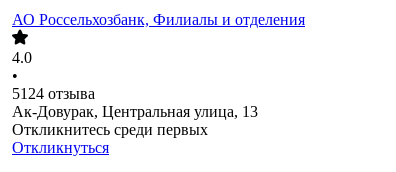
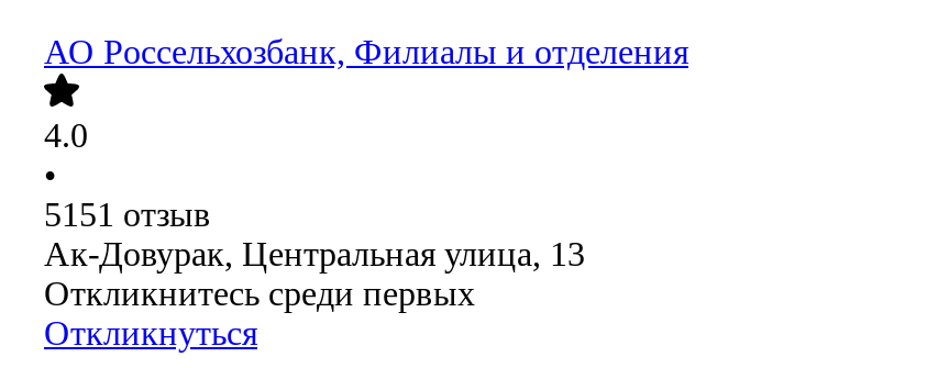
- 5124 отзыва
+ 5151 отзыв
